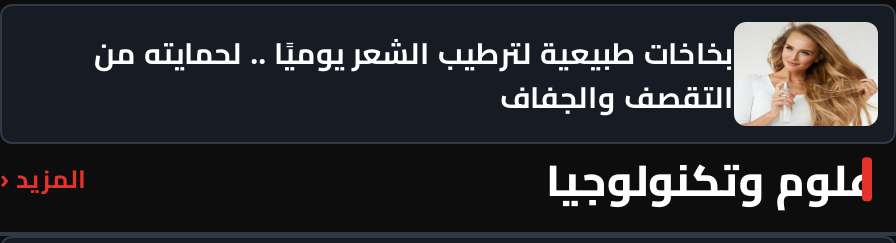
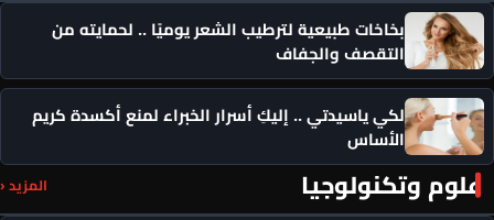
+ [image]
+ لكي ياسيدتي .. إليكِ أسرار الخبراء لمنع أكسدة كريم
+ الأساس
